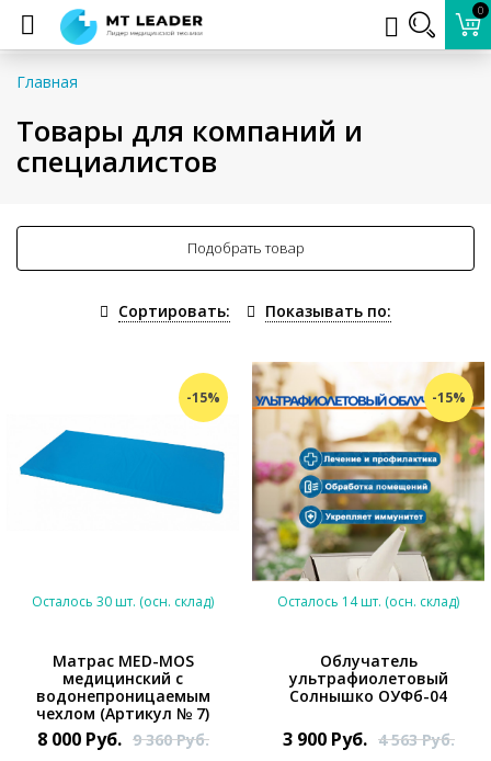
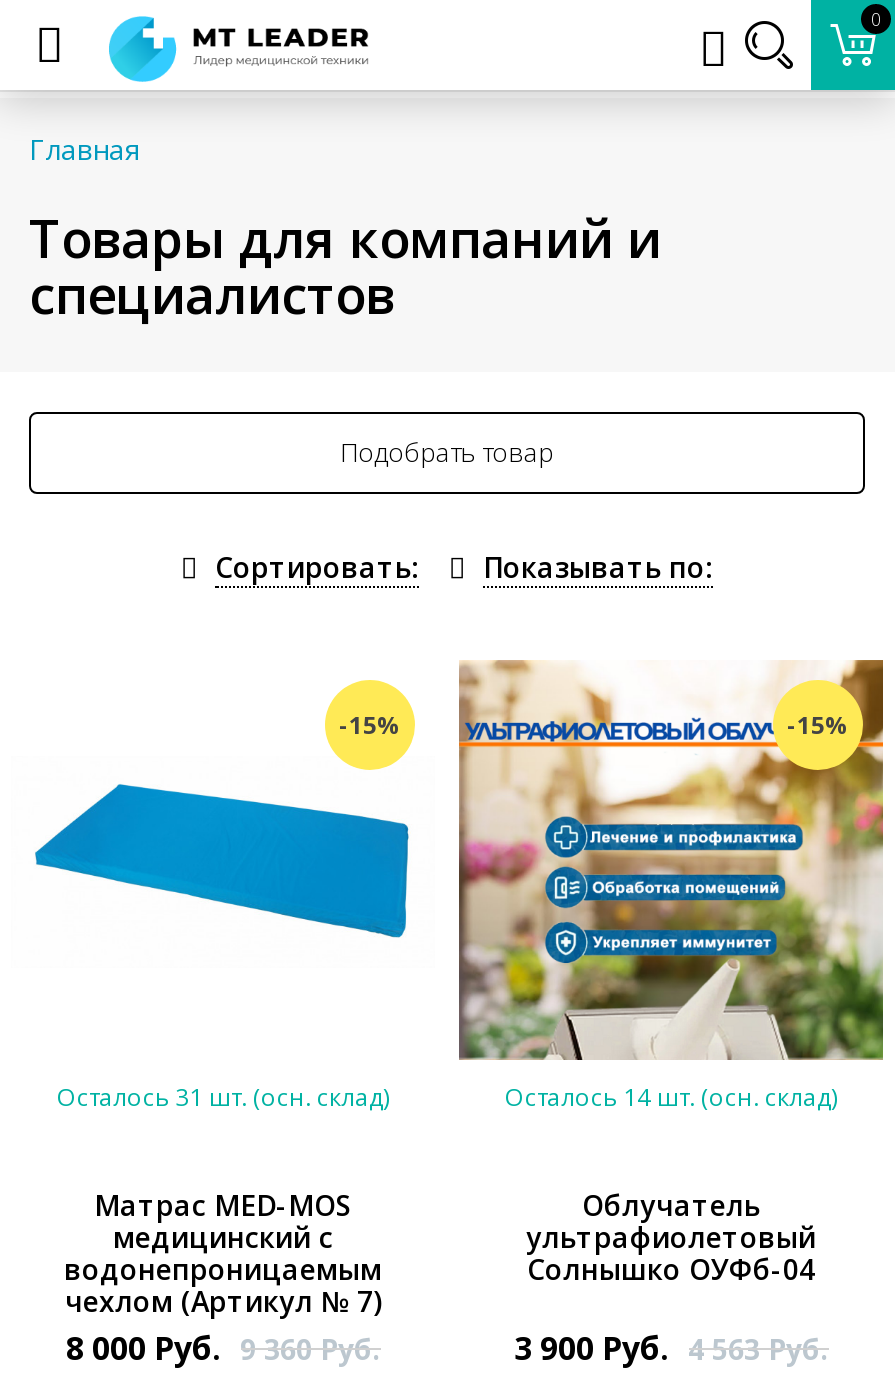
- Осталось 30 шт. (осн. склад)
+ Осталось 31 шт. (осн. склад)
